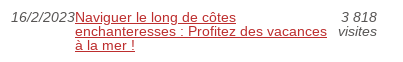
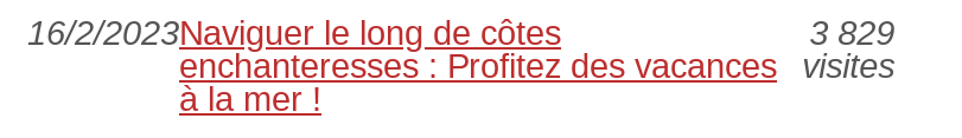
- 3 818
+ 3 829
